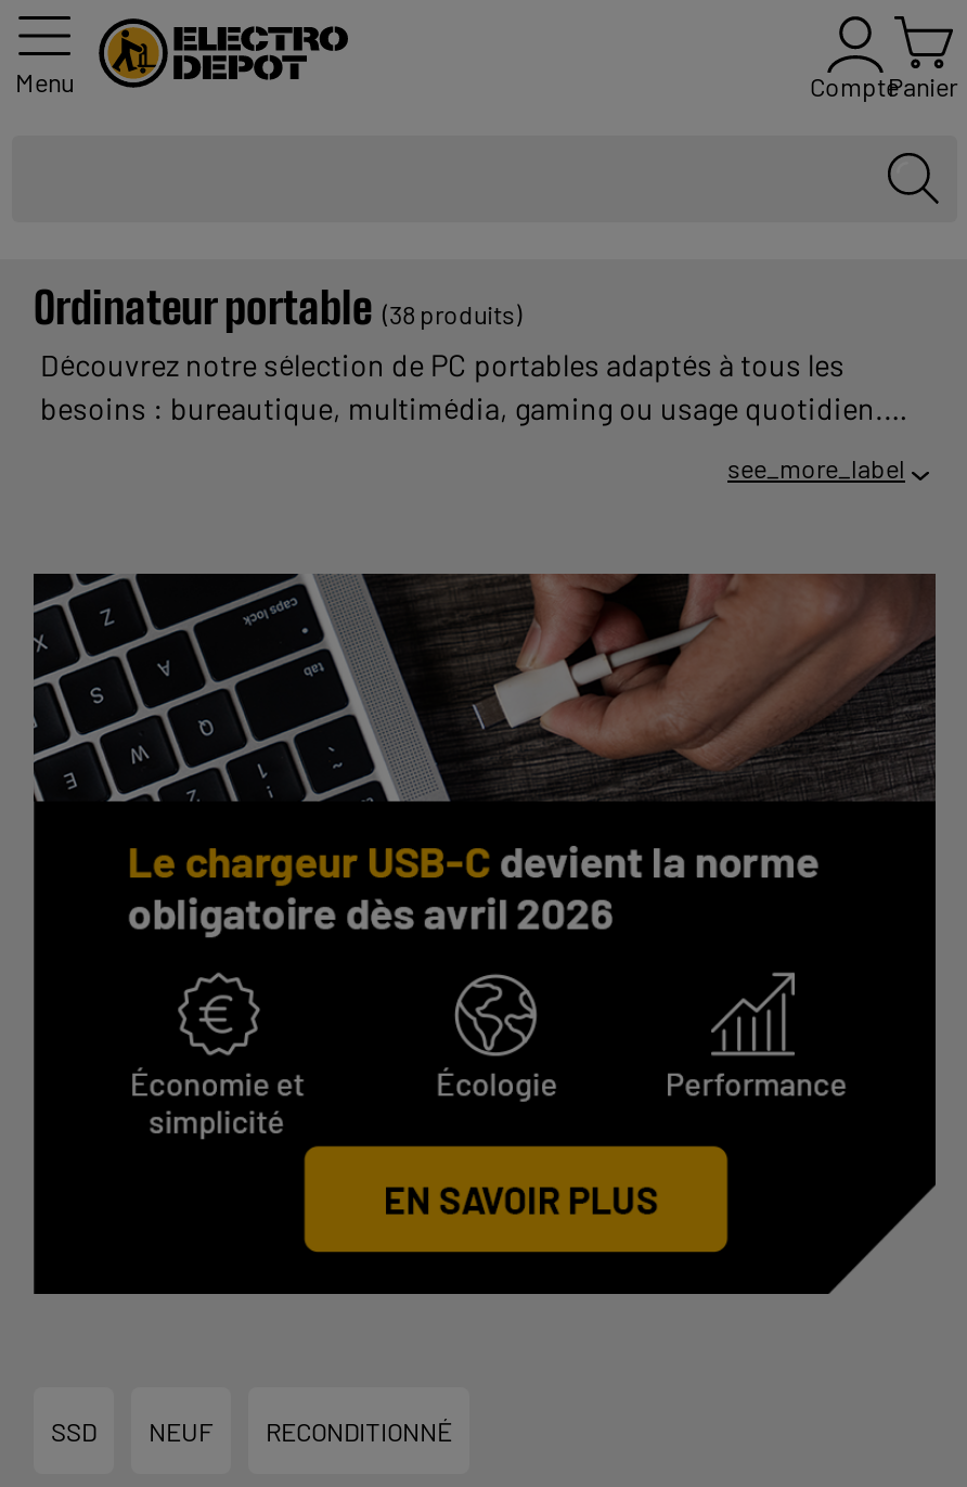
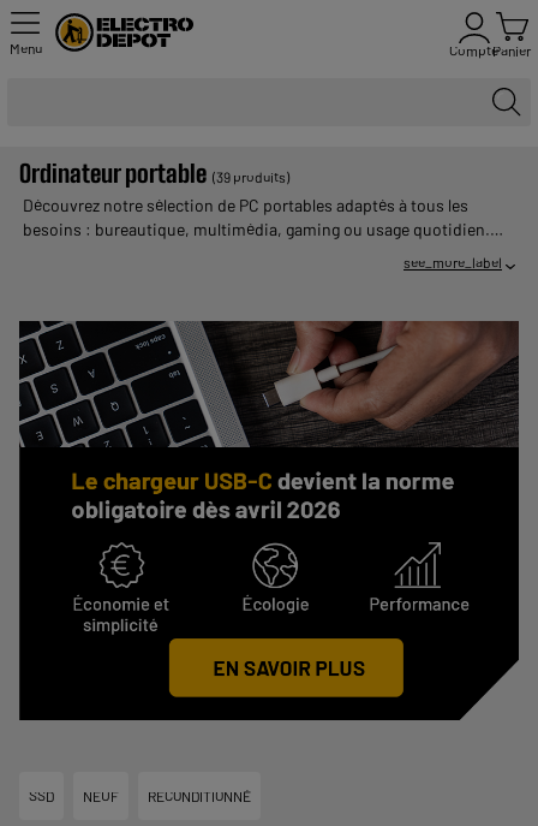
- Ordinateur portable (38 produits)
+ Ordinateur portable (39 produits)
